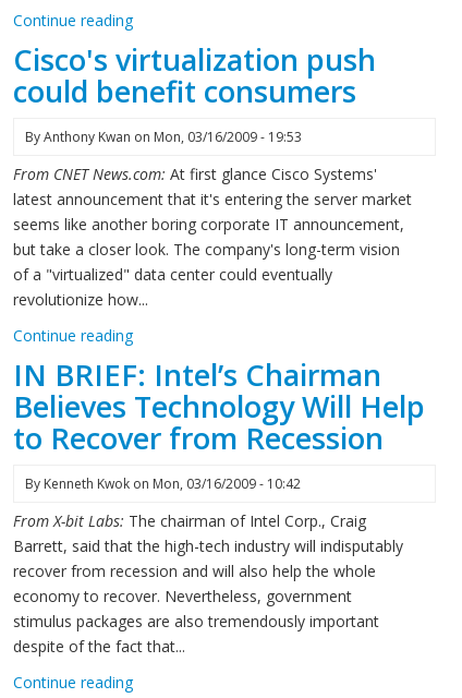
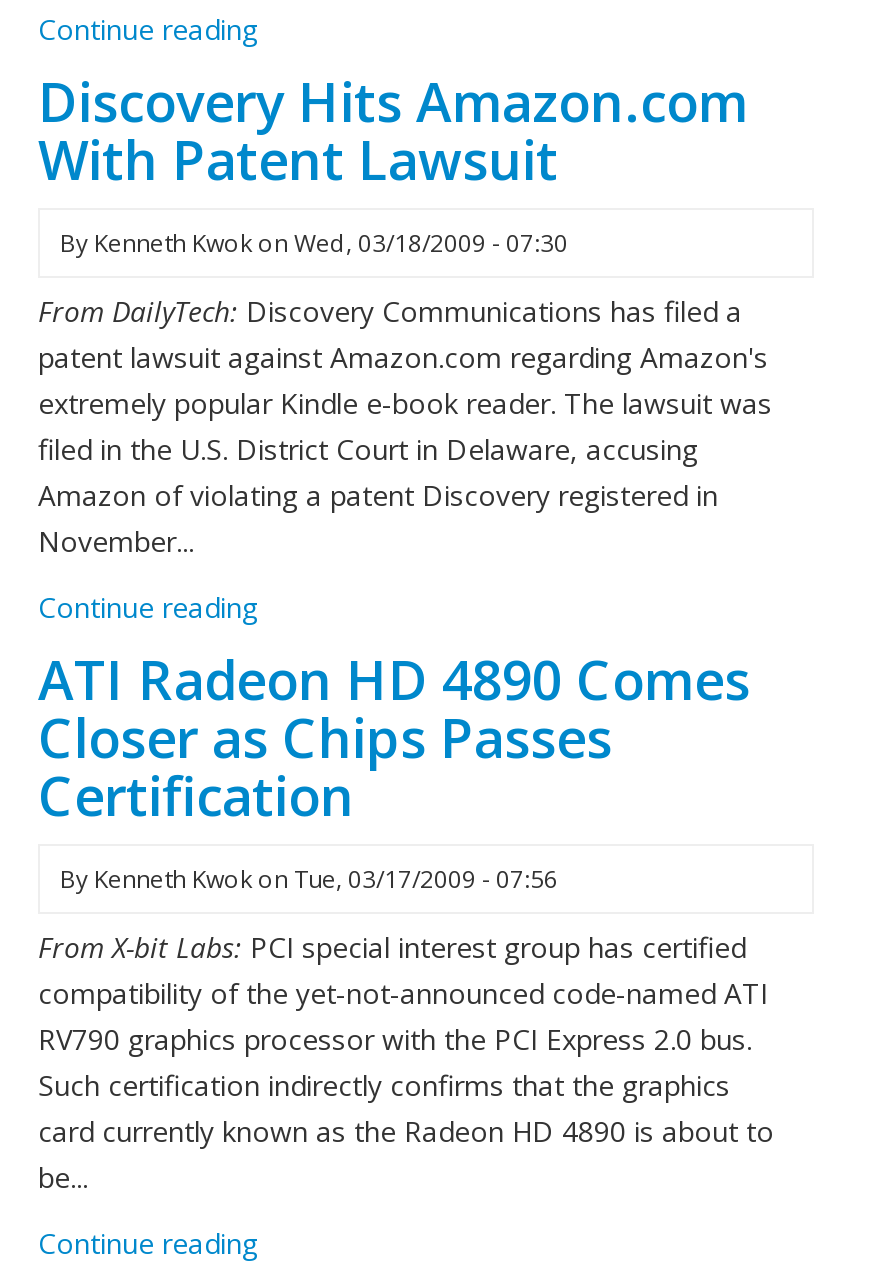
- Cisco's virtualization push
- could benefit consumers
- By Anthony Kwan on Mon, 03/16/2009 - 19:53
+ Discovery Hits Amazon.com
+ With Patent Lawsuit
+ By Kenneth Kwok on Wed, 03/18/2009 - 07:30

- From CNET News.com: At first glance Cisco Systems'
- latest announcement that it's entering the server market
- seems like another boring corporate IT announcement,
- but take a closer look. The company's long-term vision
- of a "virtualized" data center could eventually
- revolutionize how...
+ From DailyTech: Discovery Communications has filed a
+ patent lawsuit against Amazon.com regarding Amazon's
+ extremely popular Kindle e-book reader. The lawsuit was
+ filed in the U.S. District Court in Delaware, accusing
+ Amazon of violating a patent Discovery registered in
+ November...

- IN BRIEF: Intel’s Chairman
- Believes Technology Will Help
- to Recover from Recession
- By Kenneth Kwok on Mon, 03/16/2009 - 10:42
+ ATI Radeon HD 4890 Comes
+ Closer as Chips Passes
+ Certification
+ By Kenneth Kwok on Tue, 03/17/2009 - 07:56

- From X-bit Labs: The chairman of Intel Corp., Craig
- Barrett, said that the high-tech industry will indisputably
- recover from recession and will also help the whole
- economy to recover. Nevertheless, government
- stimulus packages are also tremendously important
- despite of the fact that...
+ From X-bit Labs: PCI special interest group has certified
+ compatibility of the yet-not-announced code-named ATI
+ RV790 graphics processor with the PCI Express 2.0 bus.
+ Such certification indirectly confirms that the graphics
+ card currently known as the Radeon HD 4890 is about to
+ be...
